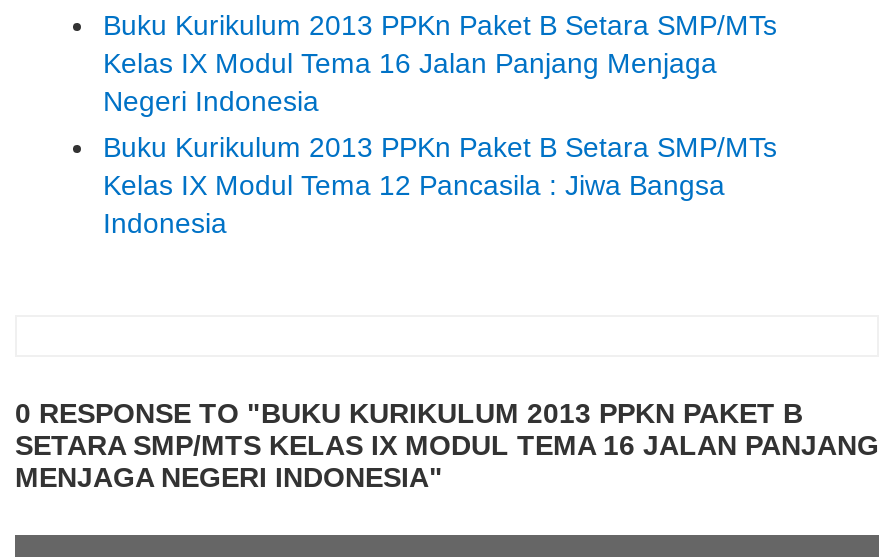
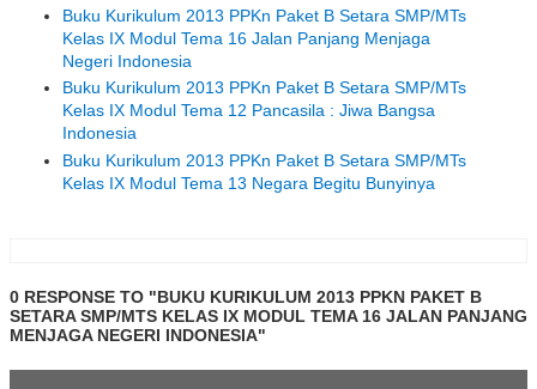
+ Buku Kurikulum 2013 PPKn Paket B Setara SMP/MTs
+ Kelas IX Modul Tema 13 Negara Begitu Bunyinya
